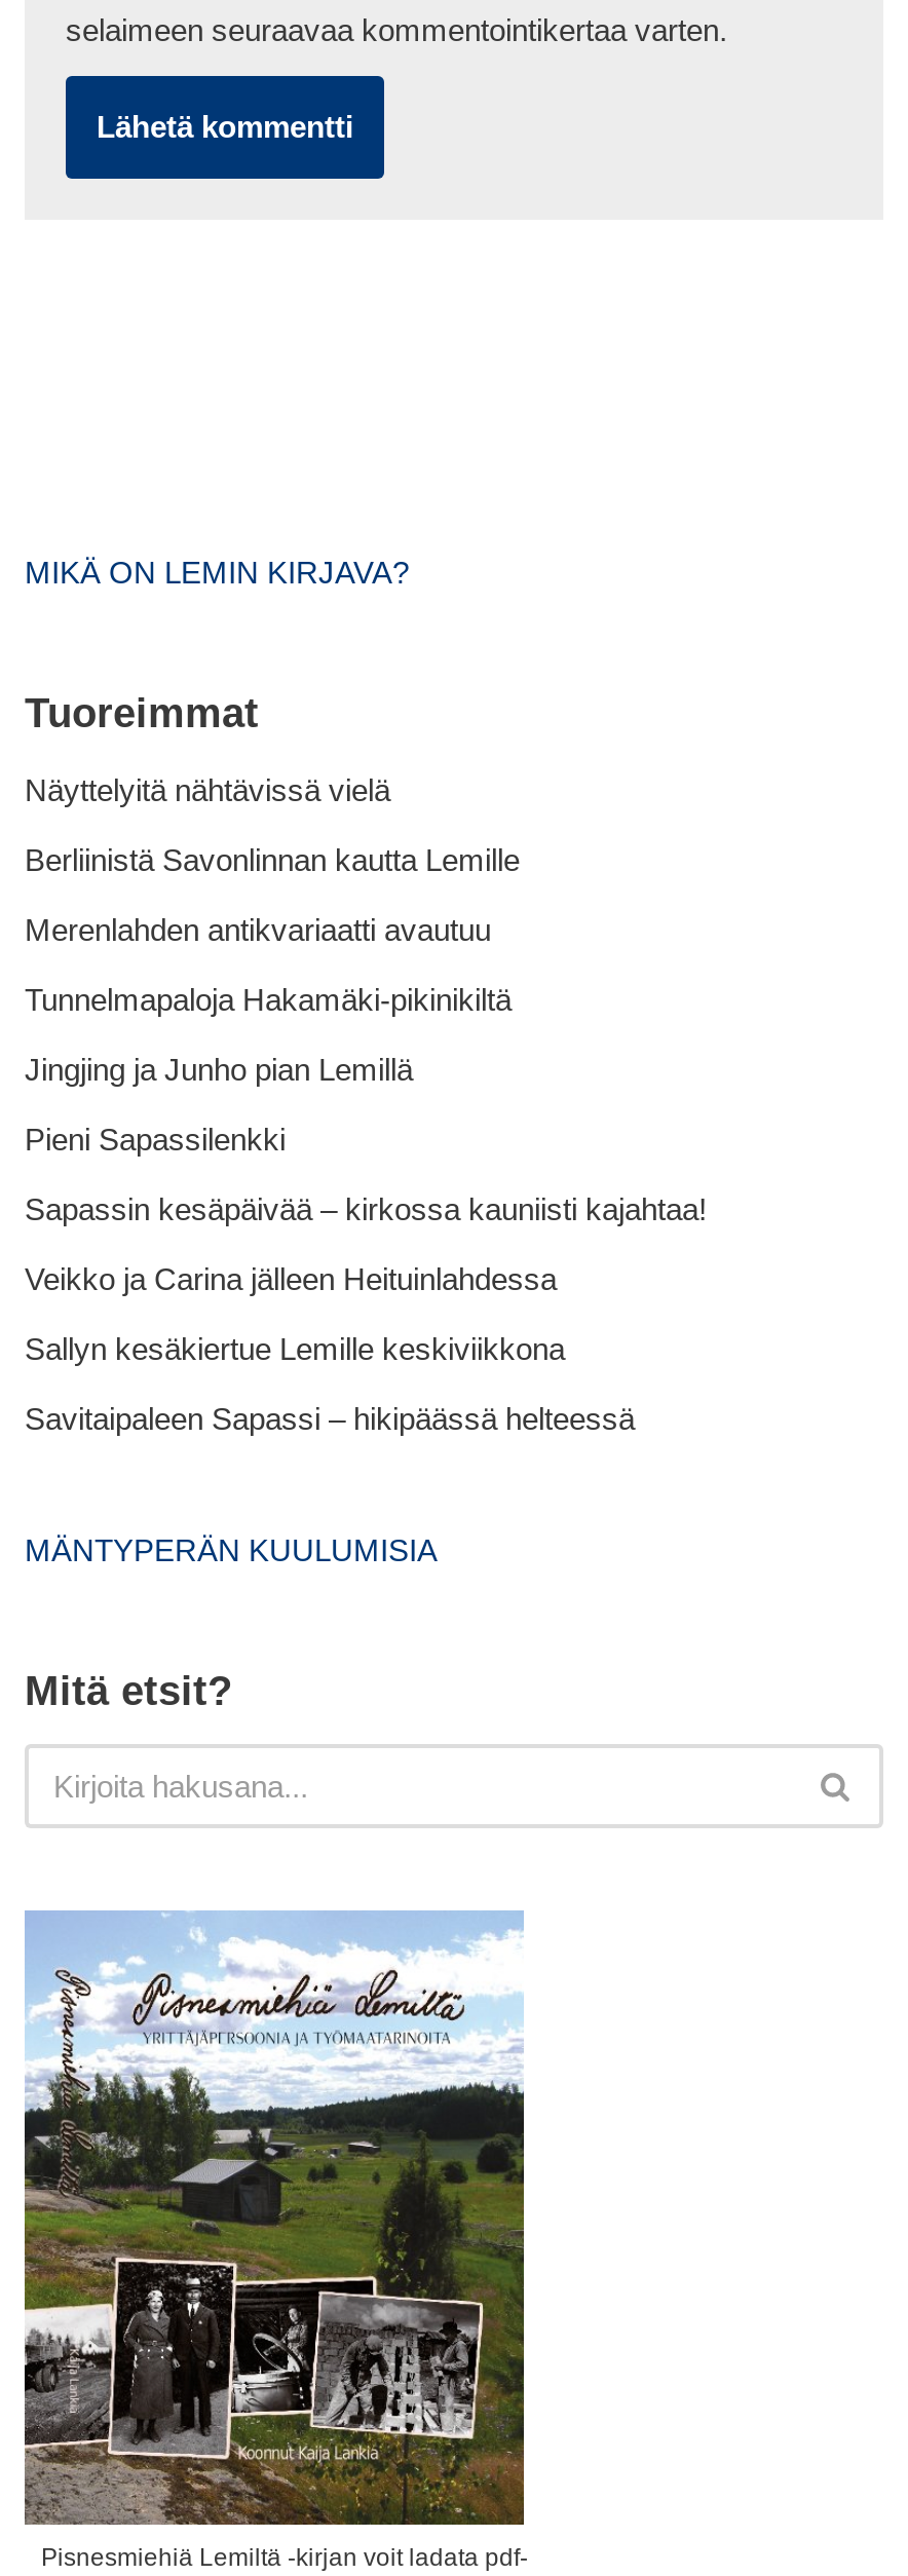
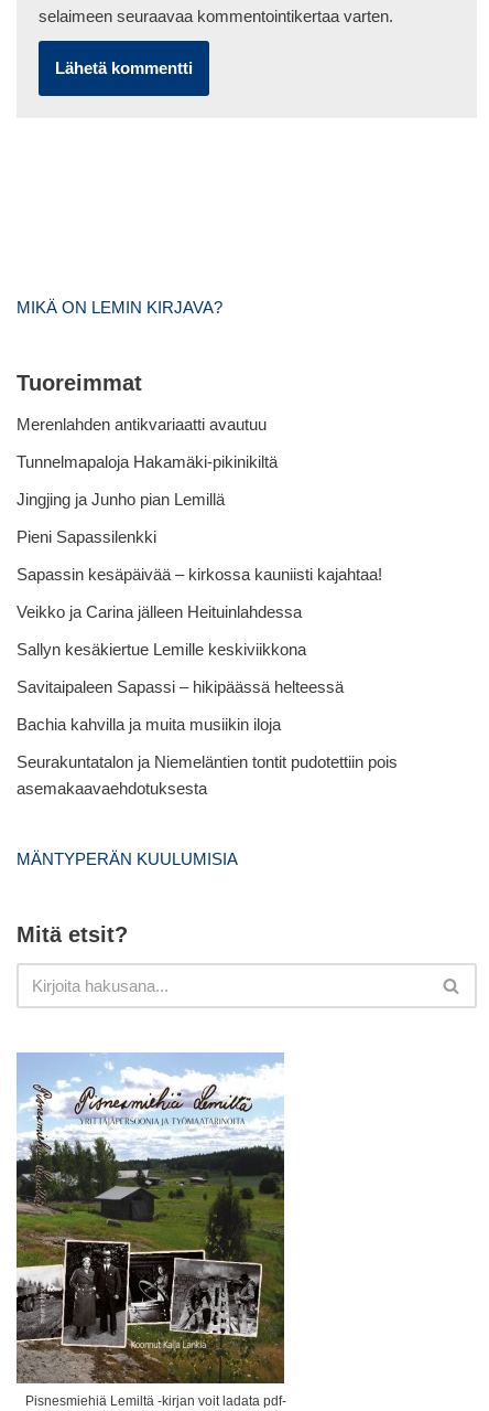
- Näyttelyitä nähtävissä vielä
- Berliinistä Savonlinnan kautta Lemille

moved up: Merenlahden antikvariaatti avautuu | Tunnelmapaloja Hakamäki-pikinikiltä | Jingjing ja Junho pian Lemillä | Pieni Sapassilenkki | Sapassin kesäpäivää – kirkossa kauniisti kajahtaa! | Veikko ja Carina jälleen Heituinlahdessa | Sallyn kesäkiertue Lemille keskiviikkona | Savitaipaleen Sapassi – hikipäässä helteessä

+ Bachia kahvilla ja muita musiikin iloja
+ Seurakuntatalon ja Niemeläntien tontit pudotettiin pois
+ asemakaavaehdotuksesta
